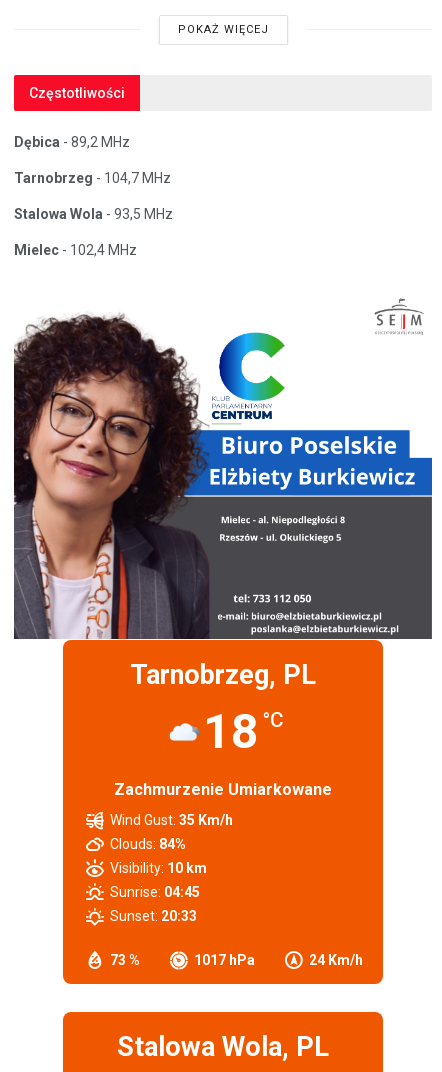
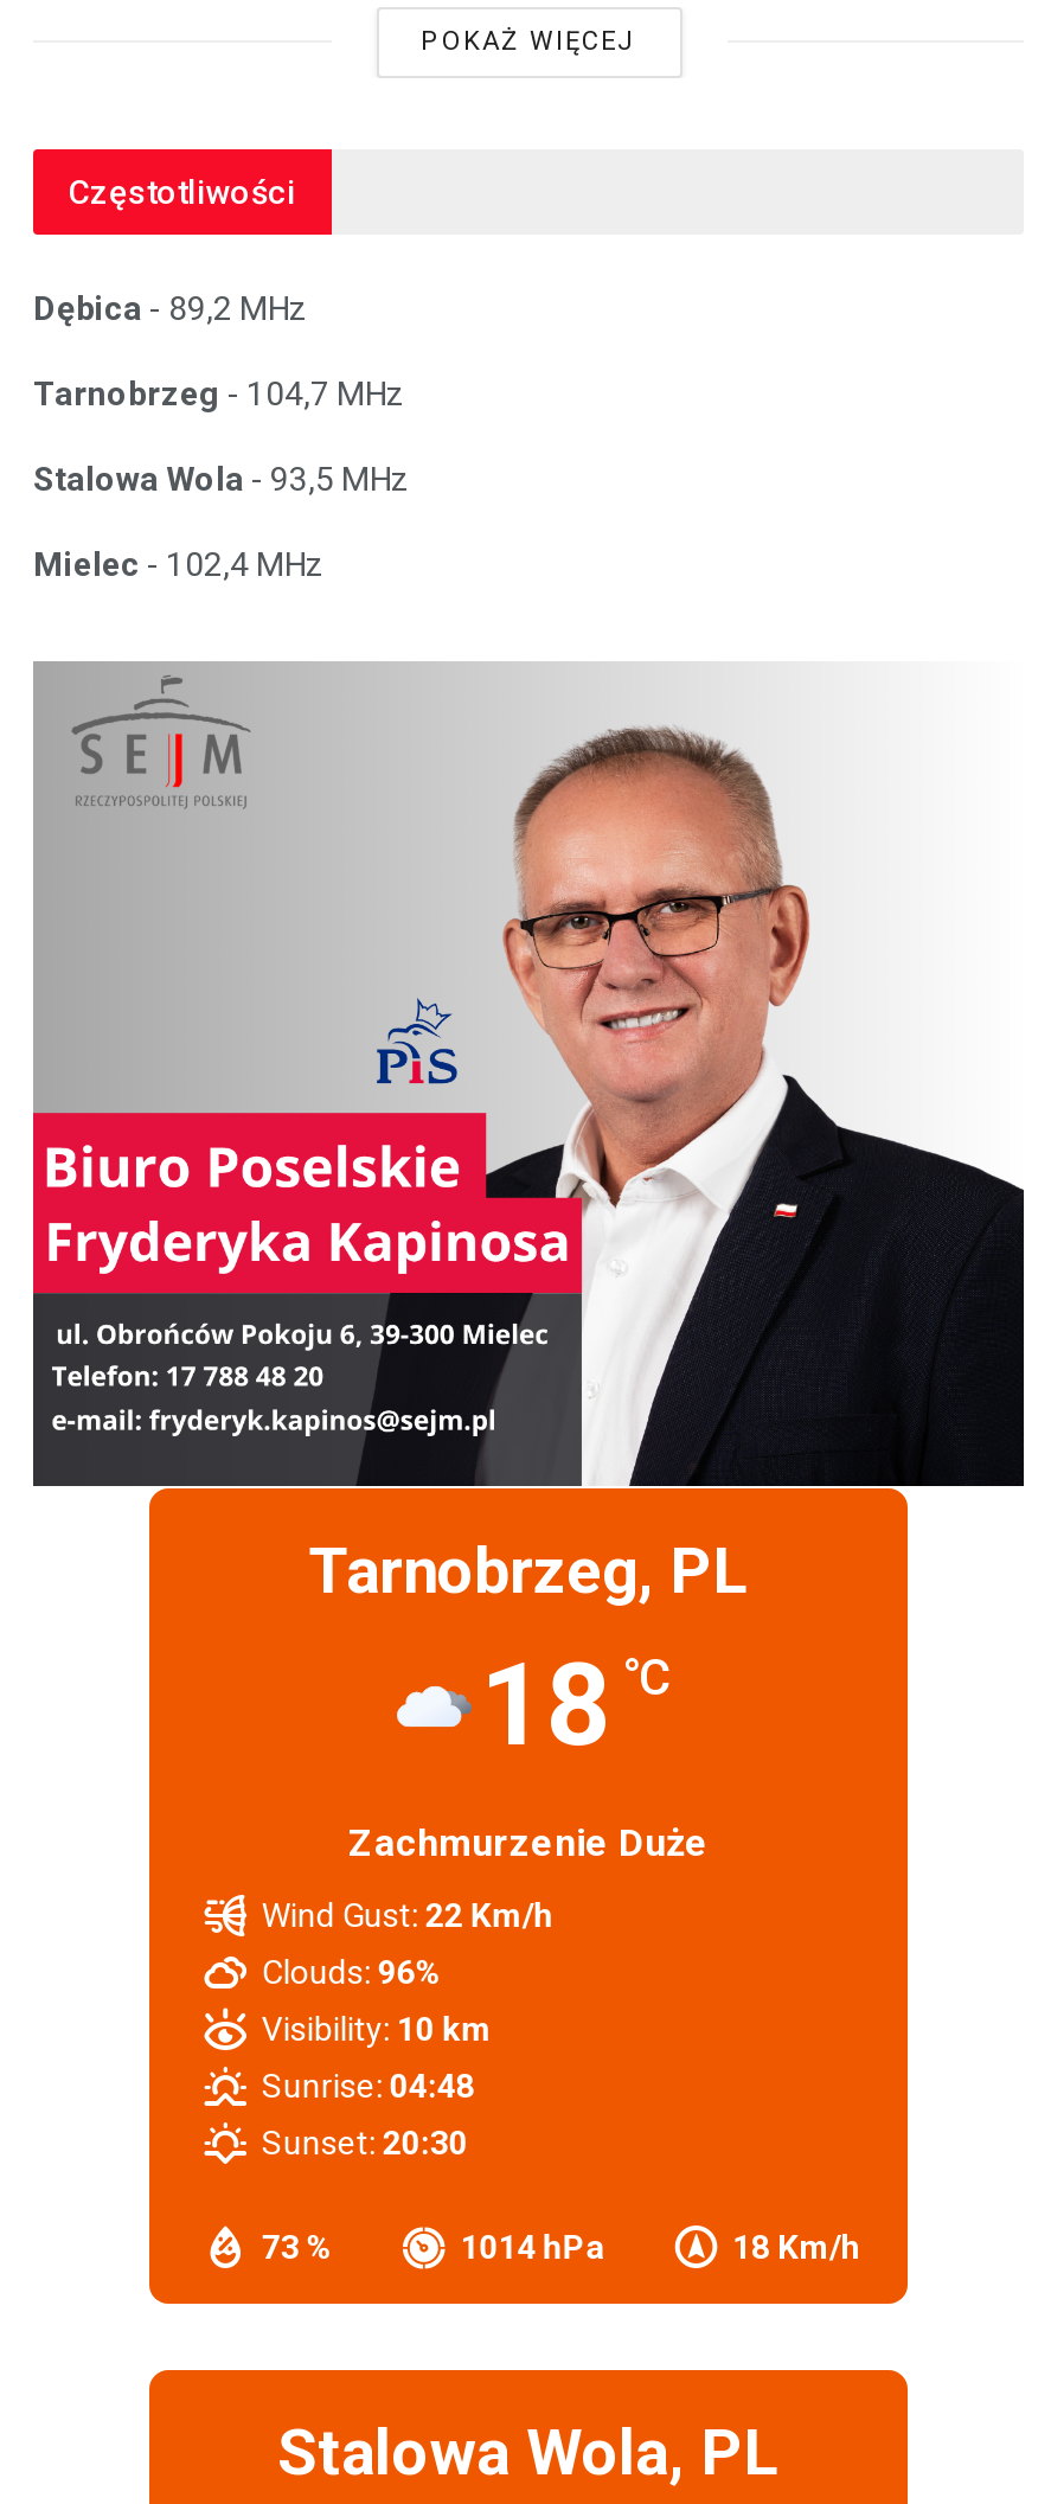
- [image]
+ [image]

- Zachmurzenie Umiarkowane
+ Zachmurzenie Duże

- Wind Gust: 35 Km/h
+ Wind Gust: 22 Km/h

- Clouds: 84%
+ Clouds: 96%

- Sunrise: 04:45
+ Sunrise: 04:48

- Sunset: 20:33
+ Sunset: 20:30

- 1017 hPa
+ 1014 hPa

- 24 Km/h
+ 18 Km/h
